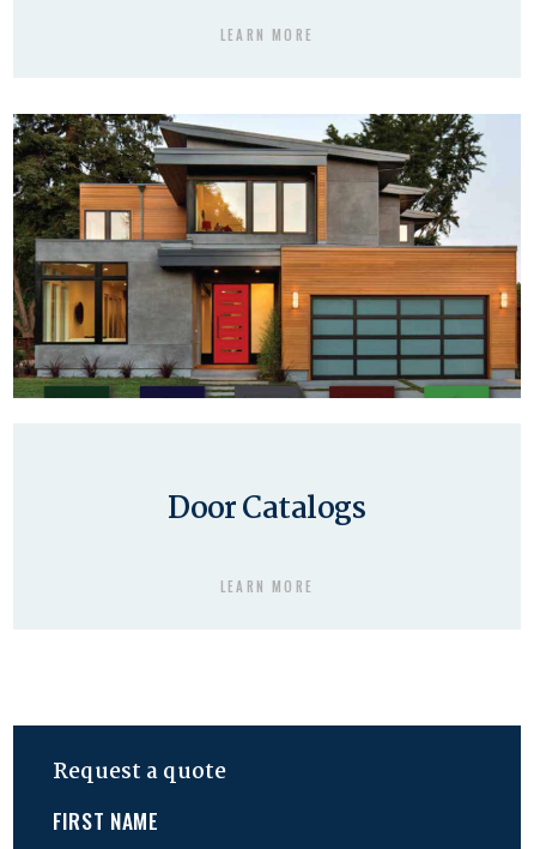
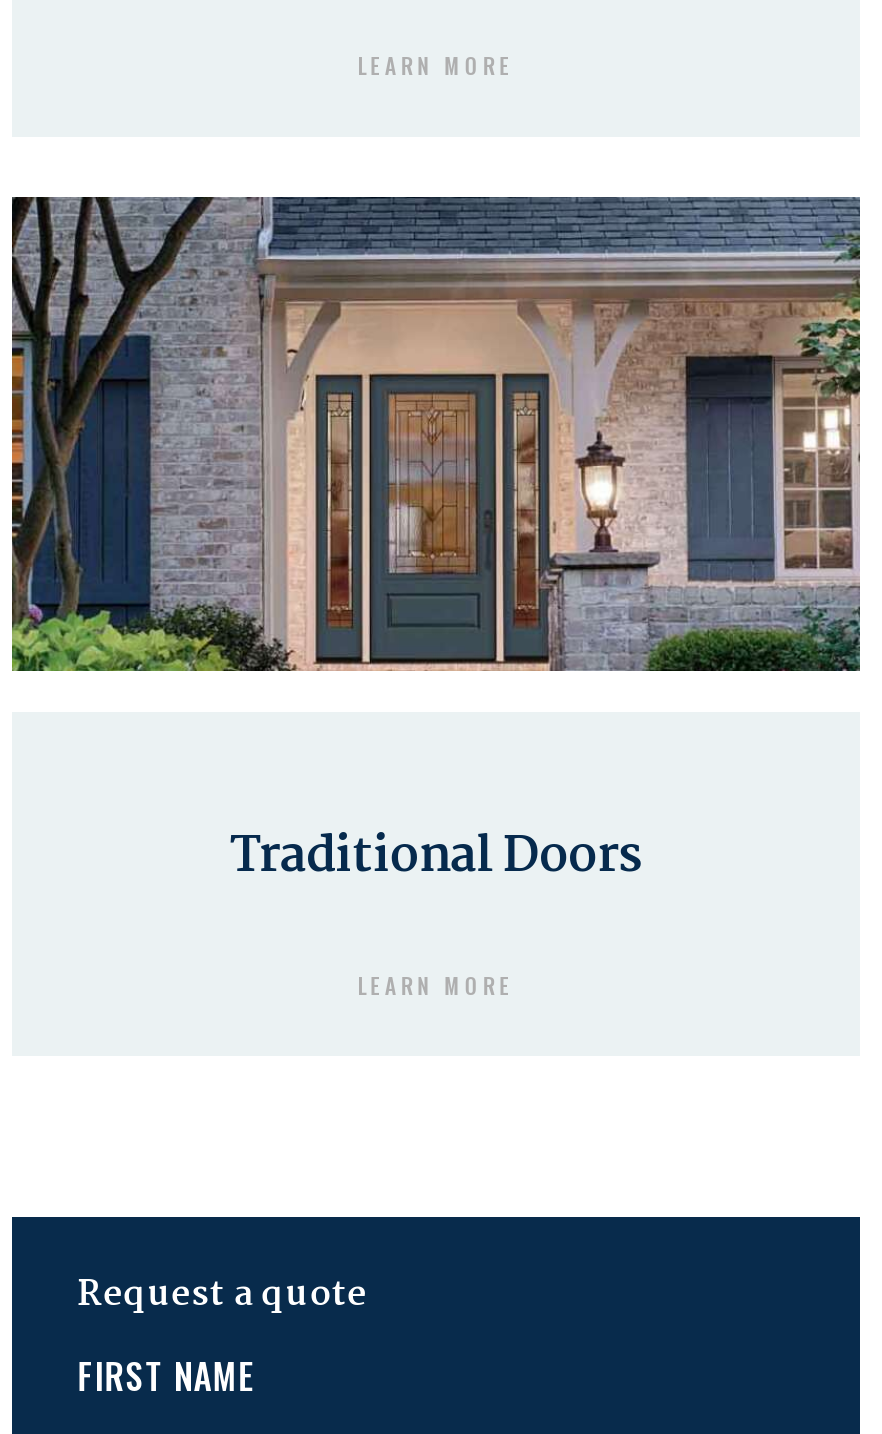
- [image]
+ [image]

- Door Catalogs
+ Traditional Doors
